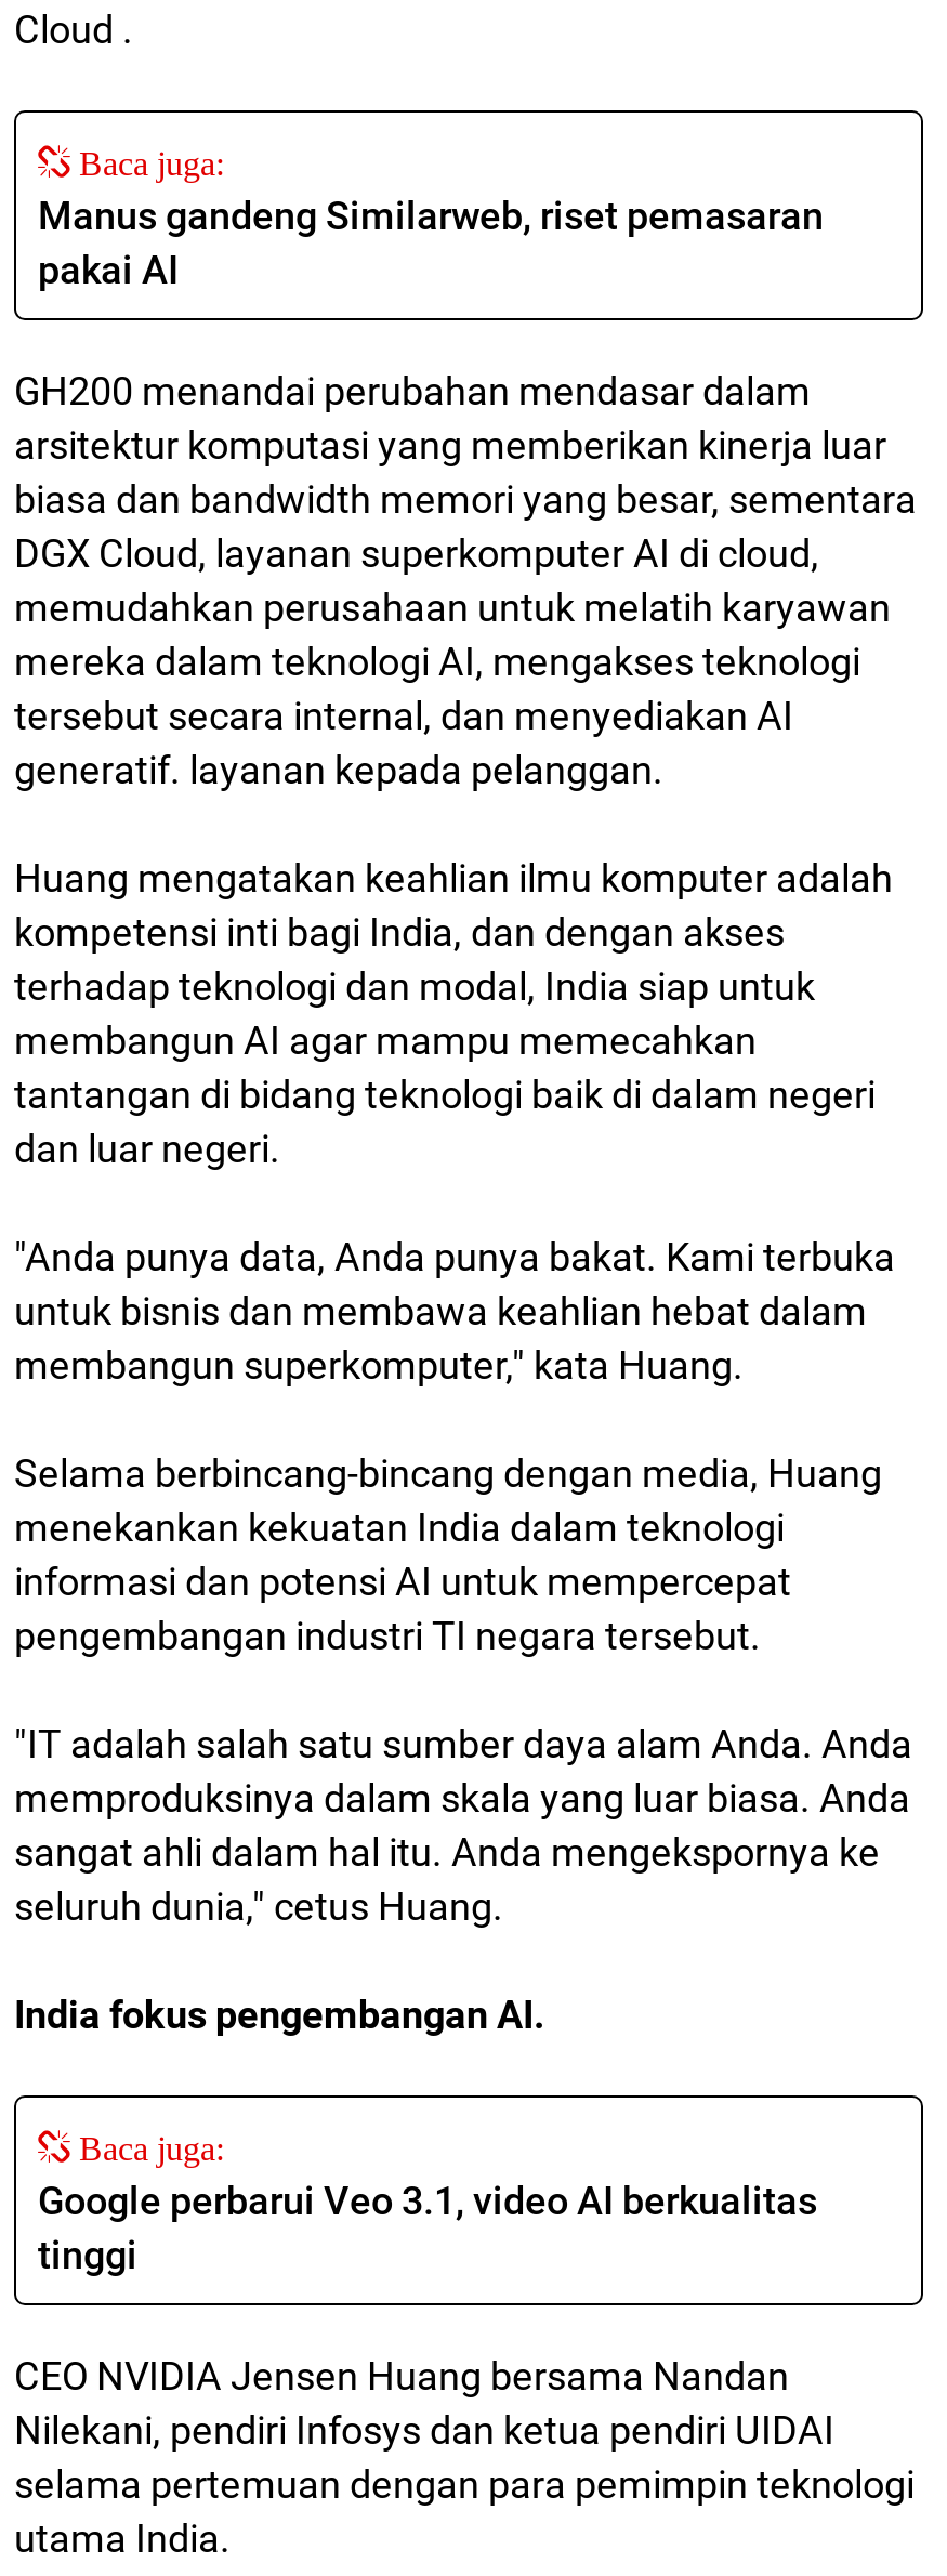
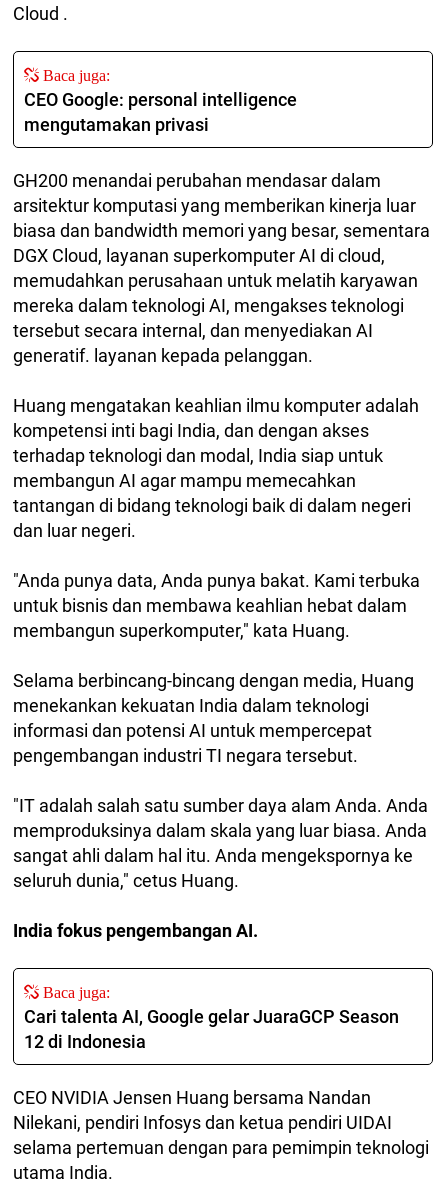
- Manus gandeng Similarweb, riset pemasaran
- pakai AI
+ CEO Google: personal intelligence
+ mengutamakan privasi

- Google perbarui Veo 3.1, video AI berkualitas
- tinggi
+ Cari talenta AI, Google gelar JuaraGCP Season
+ 12 di Indonesia
